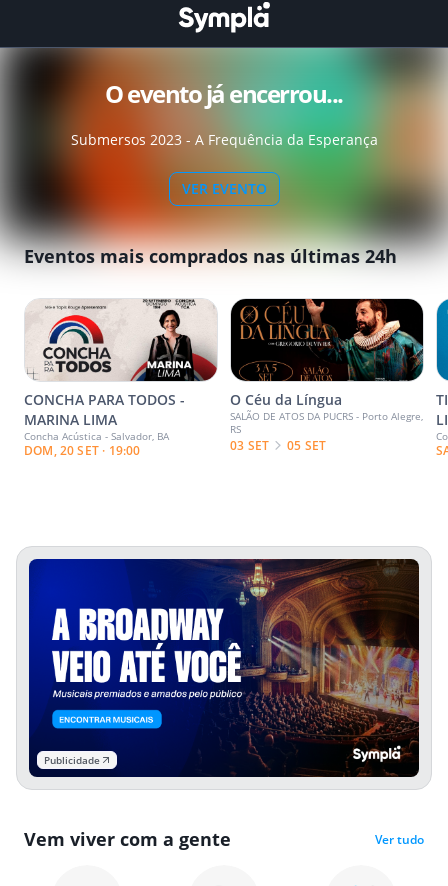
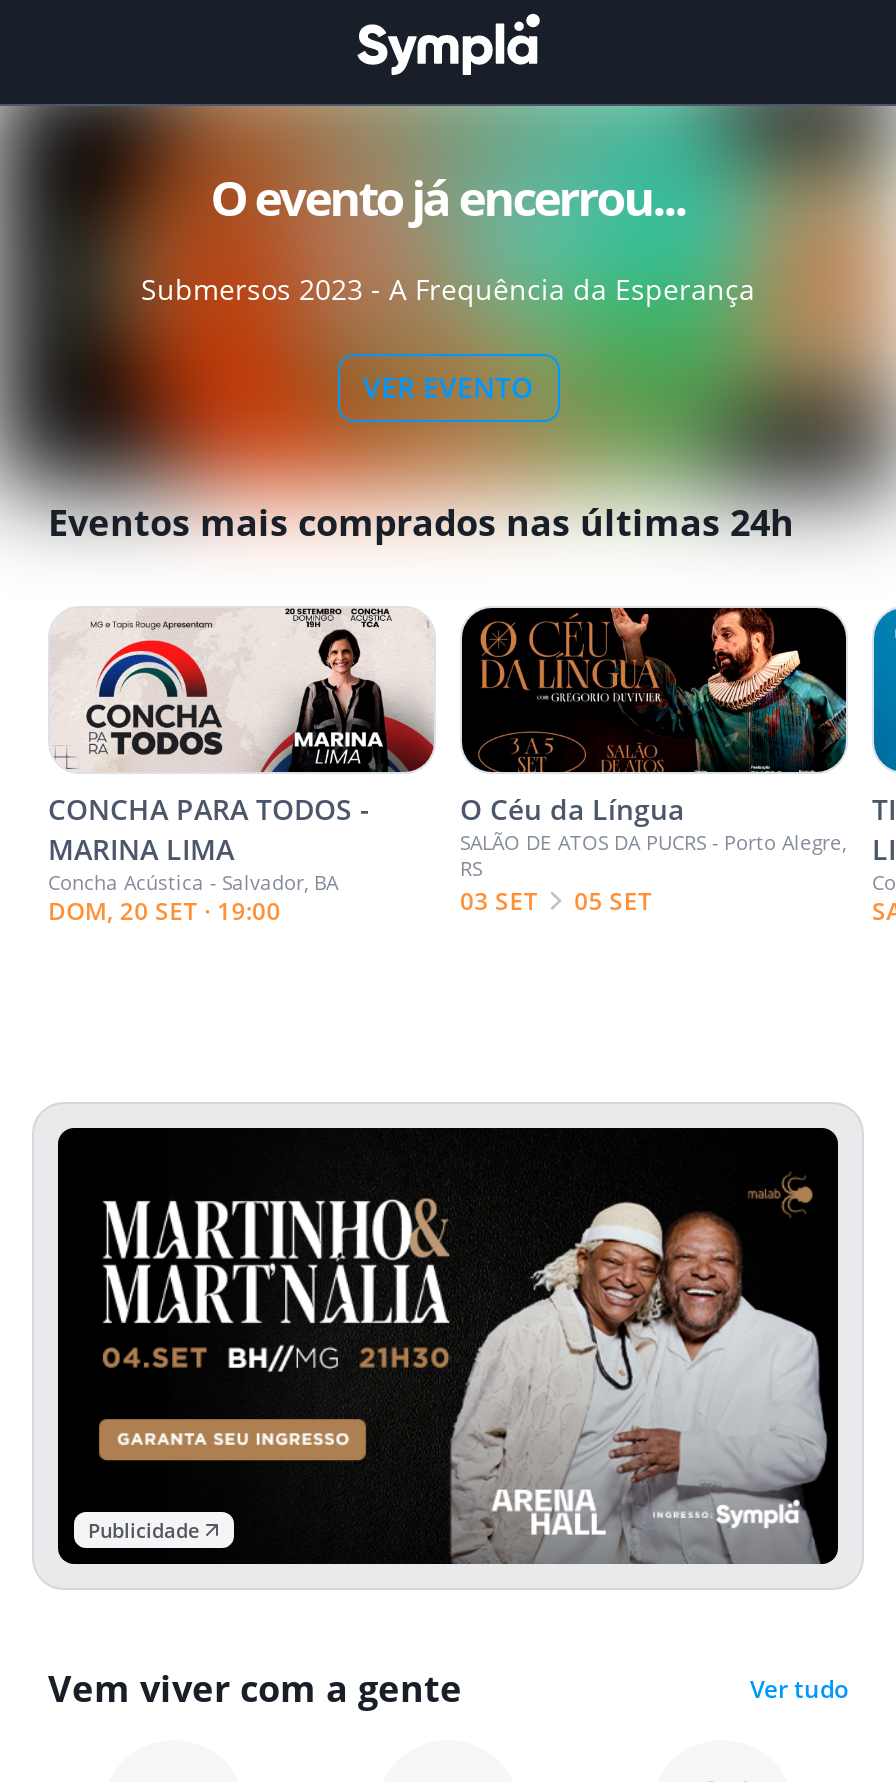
- [image]
+ [image]
